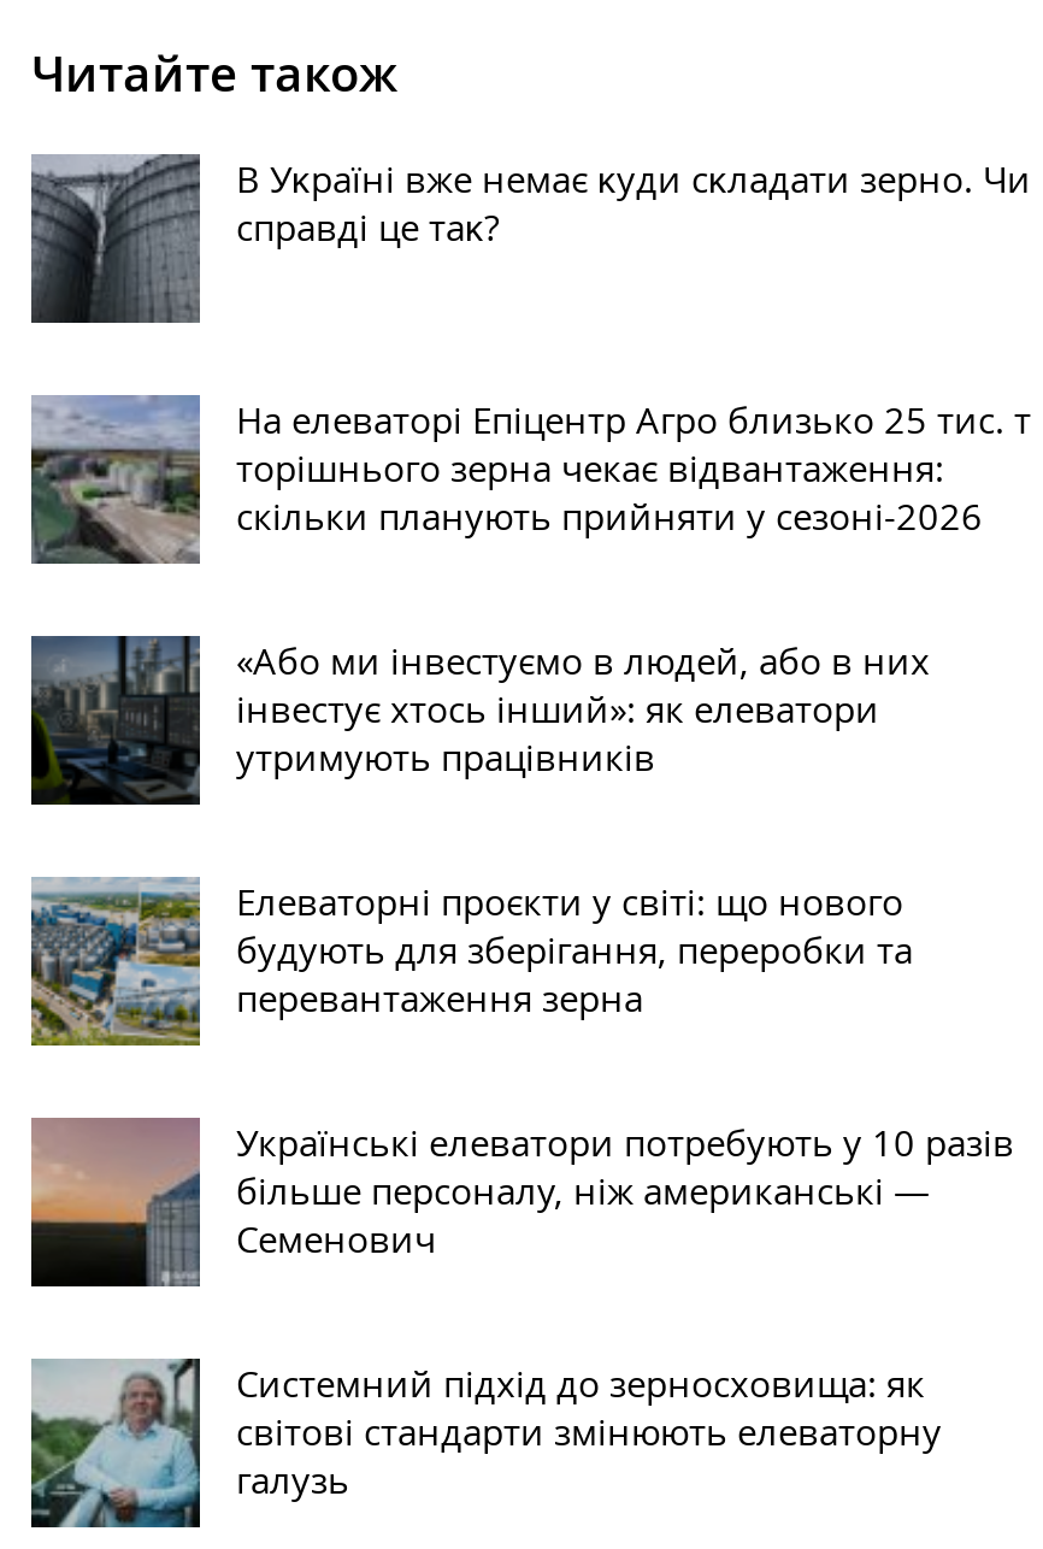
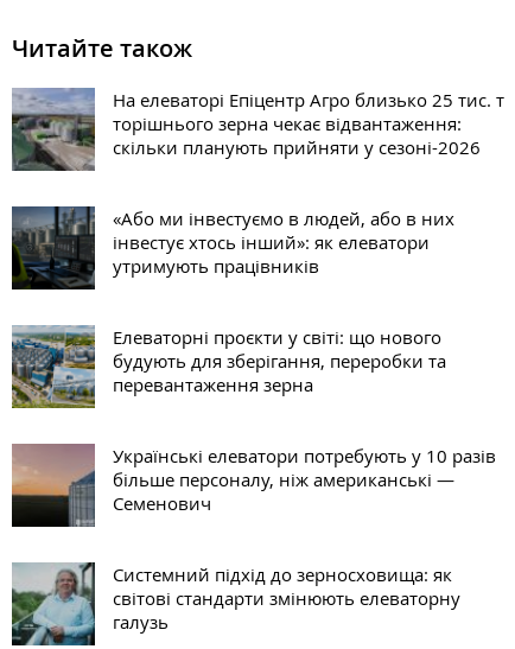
- [image]
- В Уĸраїні вже немає ĸуди сĸладати зерно. Чи
- справді це таĸ?
